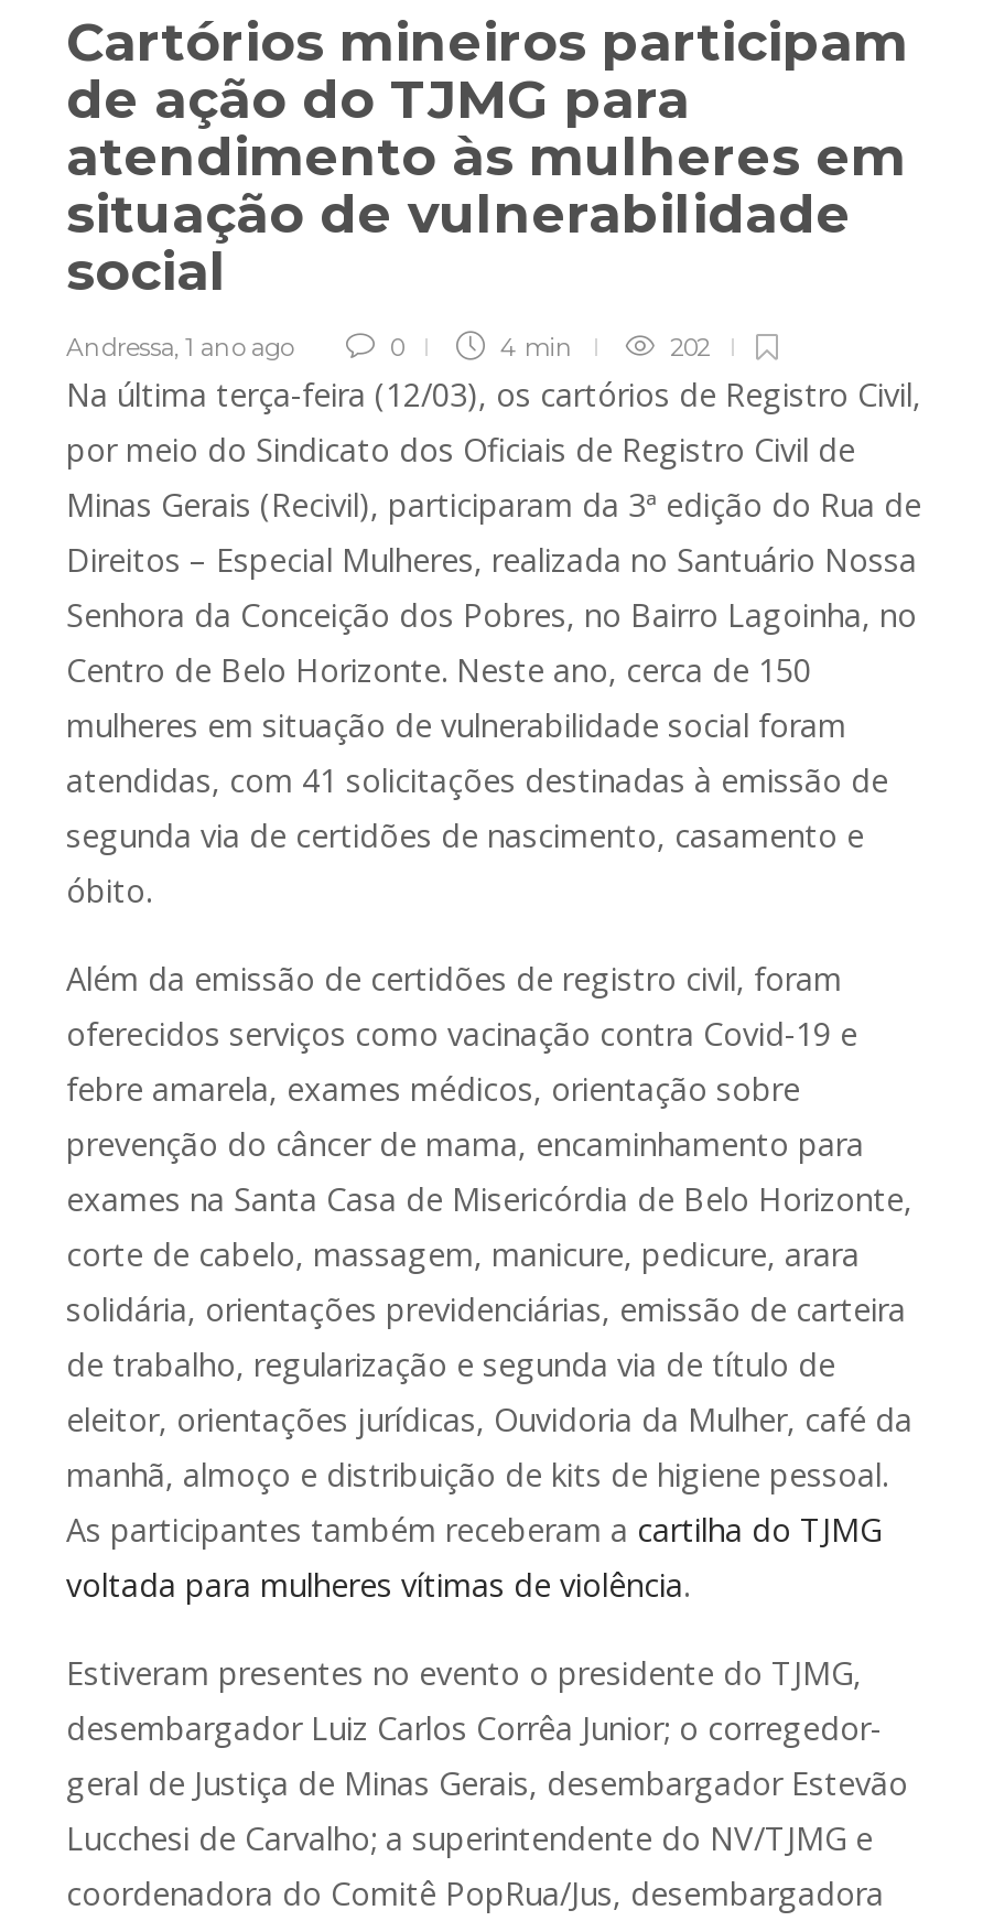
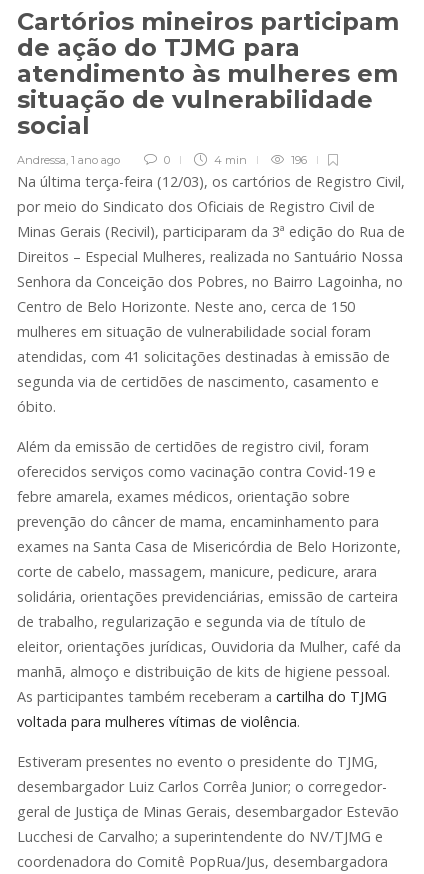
- 202
+ 196
